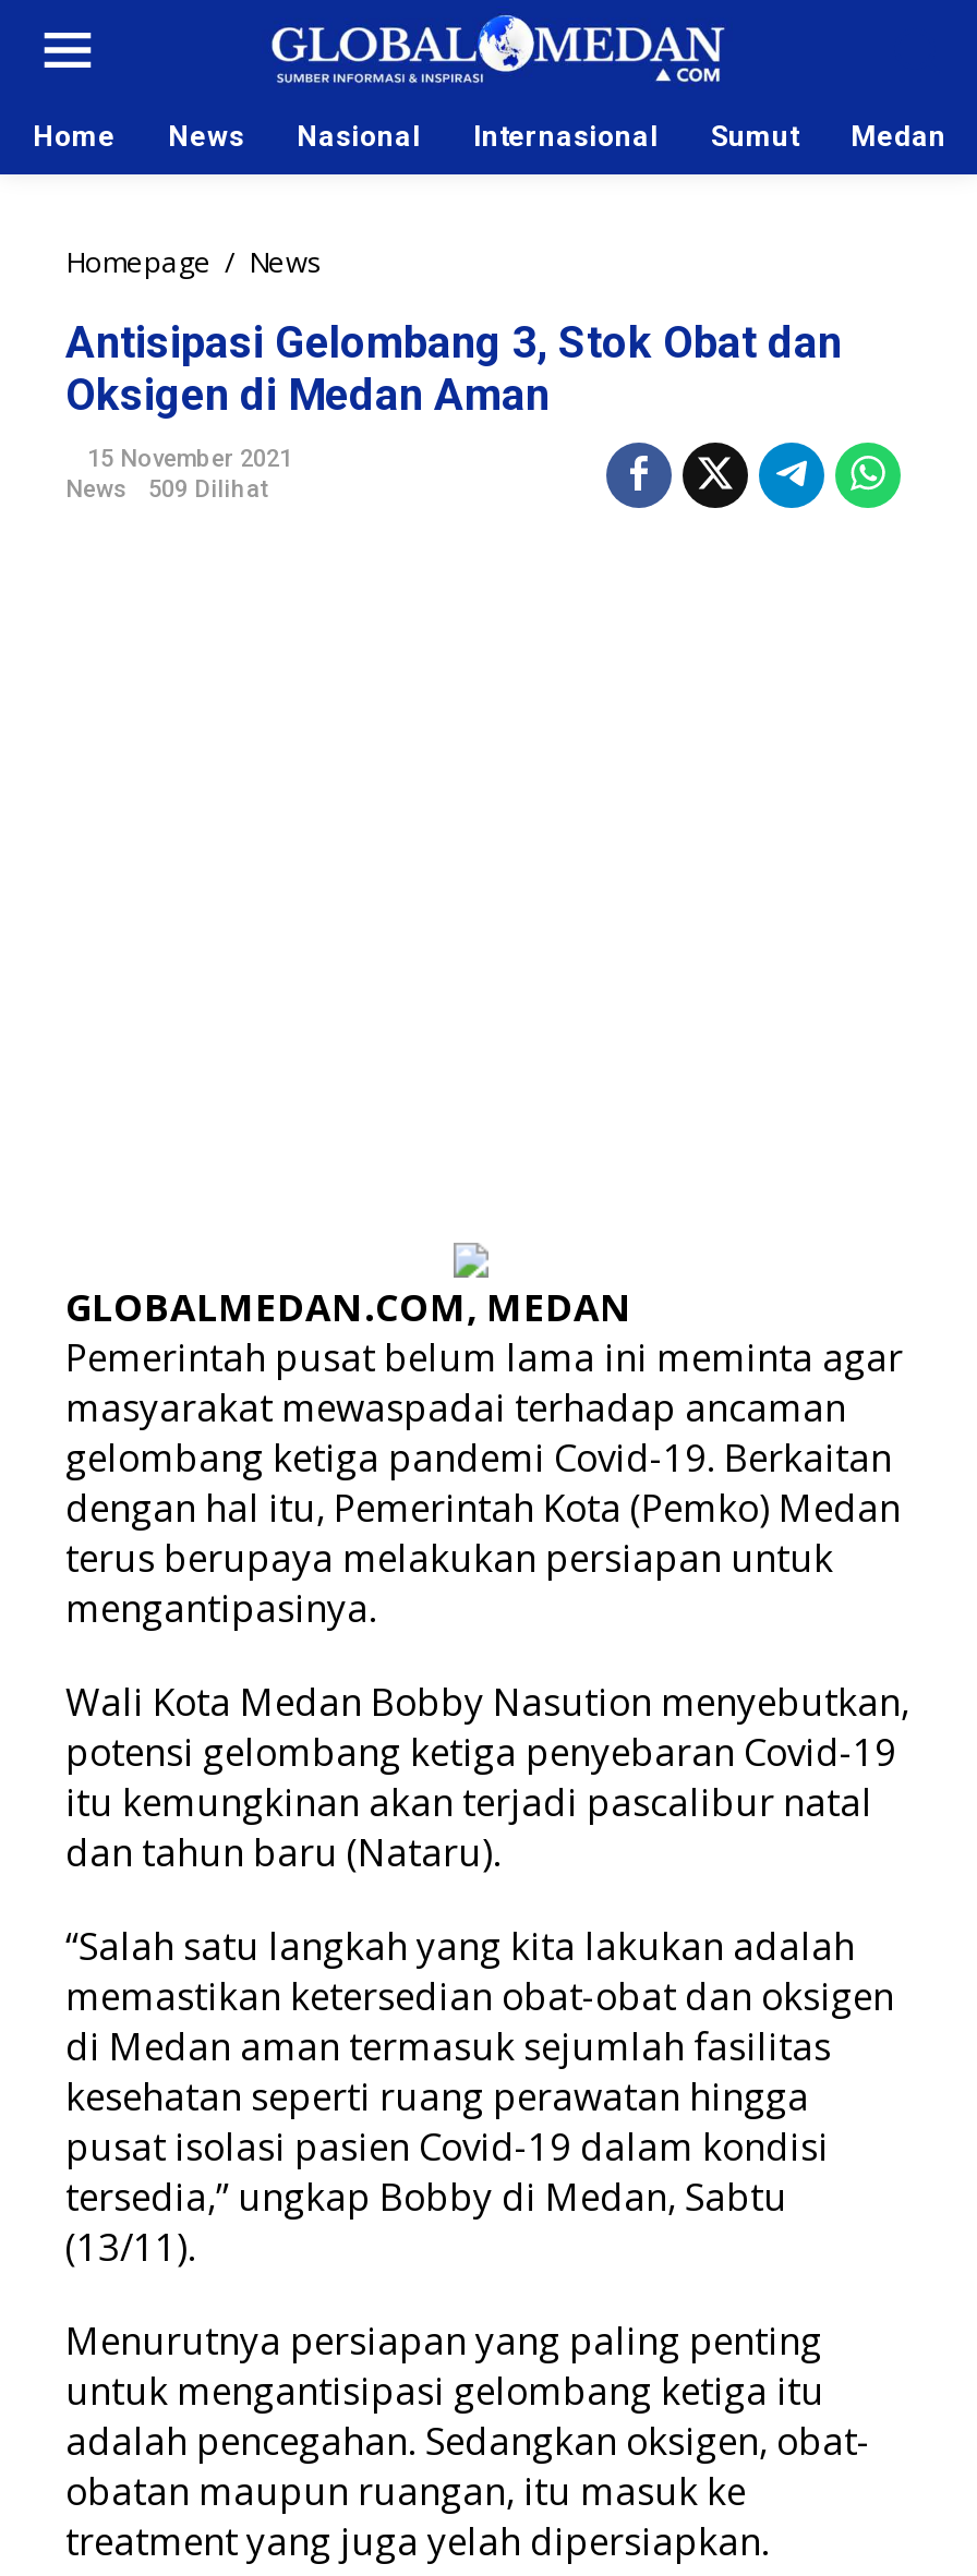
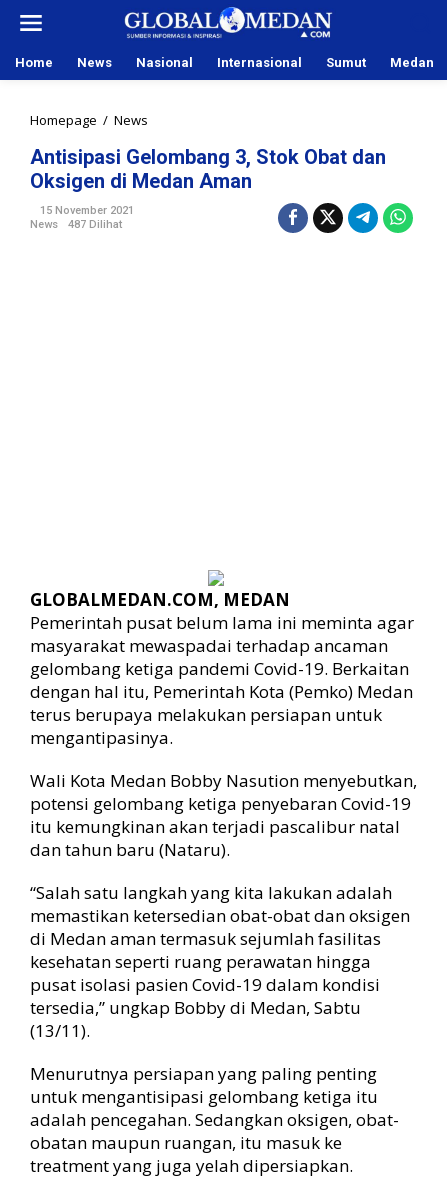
- 509 Dilihat
+ 487 Dilihat
